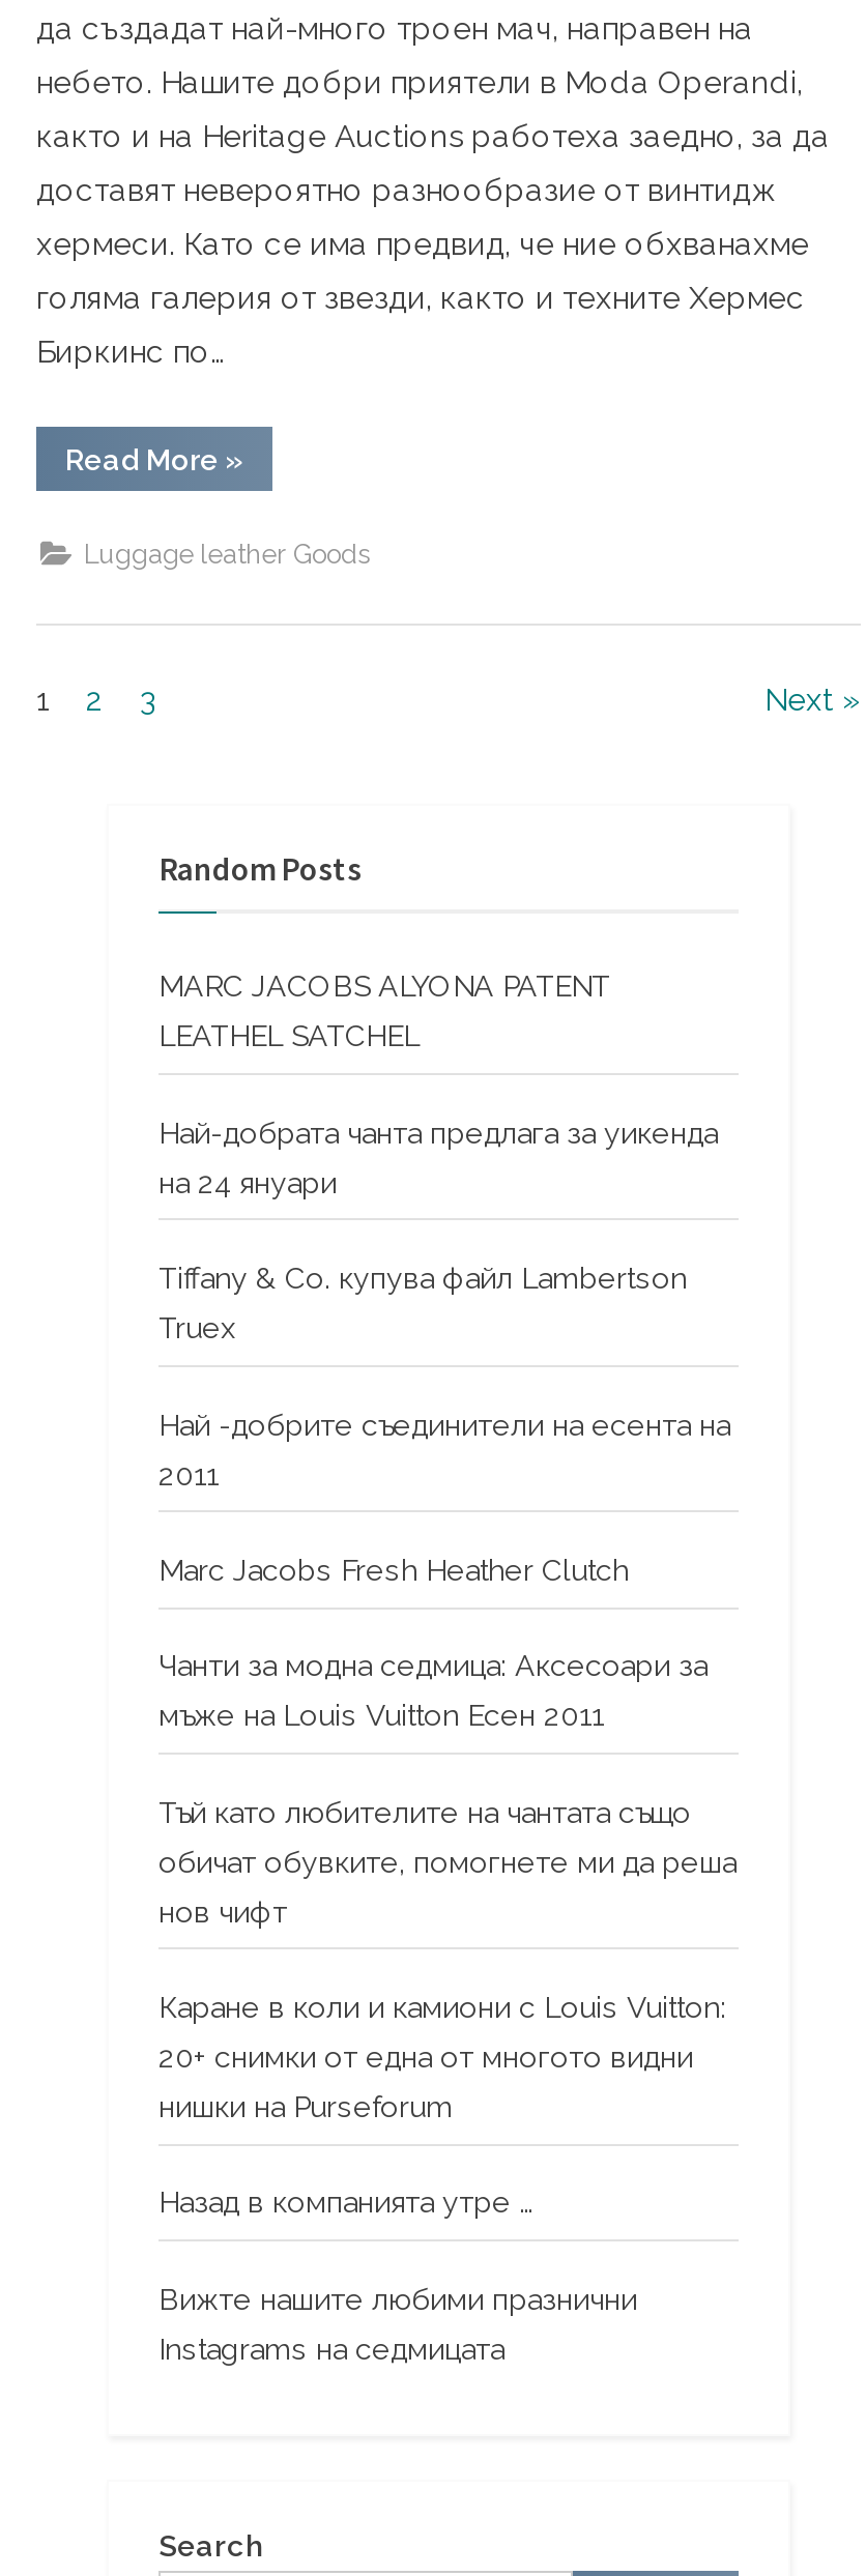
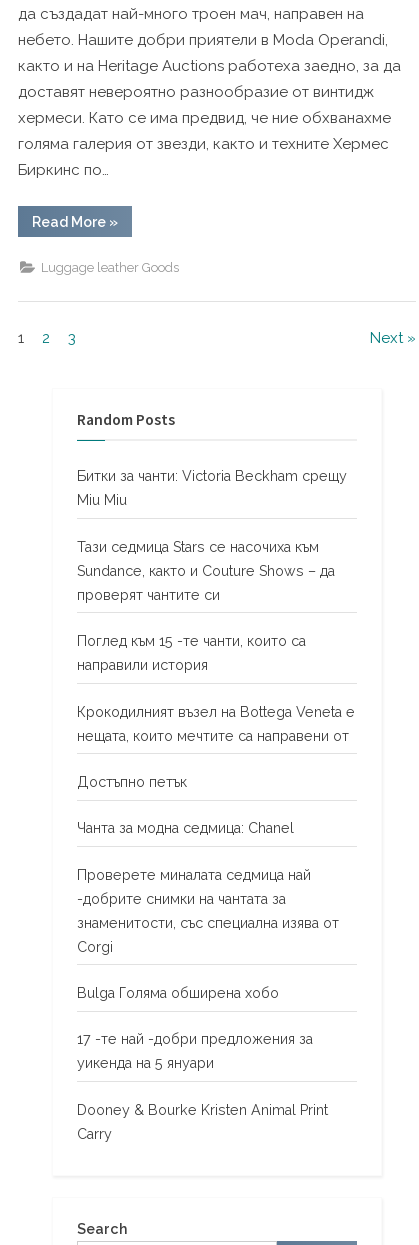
- MARC JACOBS ALYONA PATENT
+ Битки за чанти: Victoria Beckham срещу

- LEATHEL SATCHEL
+ Miu Miu

- Най-добрата чанта предлага за уикенда
+ Тази седмица Stars се насочиха към

- на 24 януари
+ Sundance, както и Couture Shows – да

- Tiffany & Co. купува файл Lambertson
+ проверят чантите си

- Truex
+ Поглед към 15 -те чанти, които са

- Най -добрите съединители на есента на
+ направили история

- 2011
+ Крокодилният възел на Bottega Veneta е

- Marc Jacobs Fresh Heather Clutch
+ нещата, които мечтите са направени от

- Чанти за модна седмица: Аксесоари за
+ Достъпно петък

- мъже на Louis Vuitton Есен 2011
+ Чанта за модна седмица: Chanel

- Тъй като любителите на чантата също
+ Проверете миналата седмица най

- обичат обувките, помогнете ми да реша
+ -добрите снимки на чантата за

- нов чифт
+ знаменитости, със специална изява от

- Каране в коли и камиони с Louis Vuitton:
+ Corgi

- 20+ снимки от една от многото видни
+ Bulga Голяма обширена хобо

- нишки на Purseforum
+ 17 -те най -добри предложения за

- Назад в компанията утре …
+ уикенда на 5 януари

- Вижте нашите любими празнични
+ Dooney & Bourke Kristen Animal Print

- Instagrams на седмицата
+ Carry
